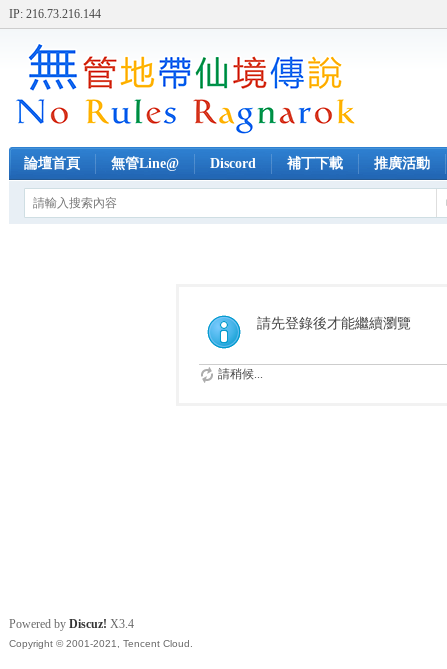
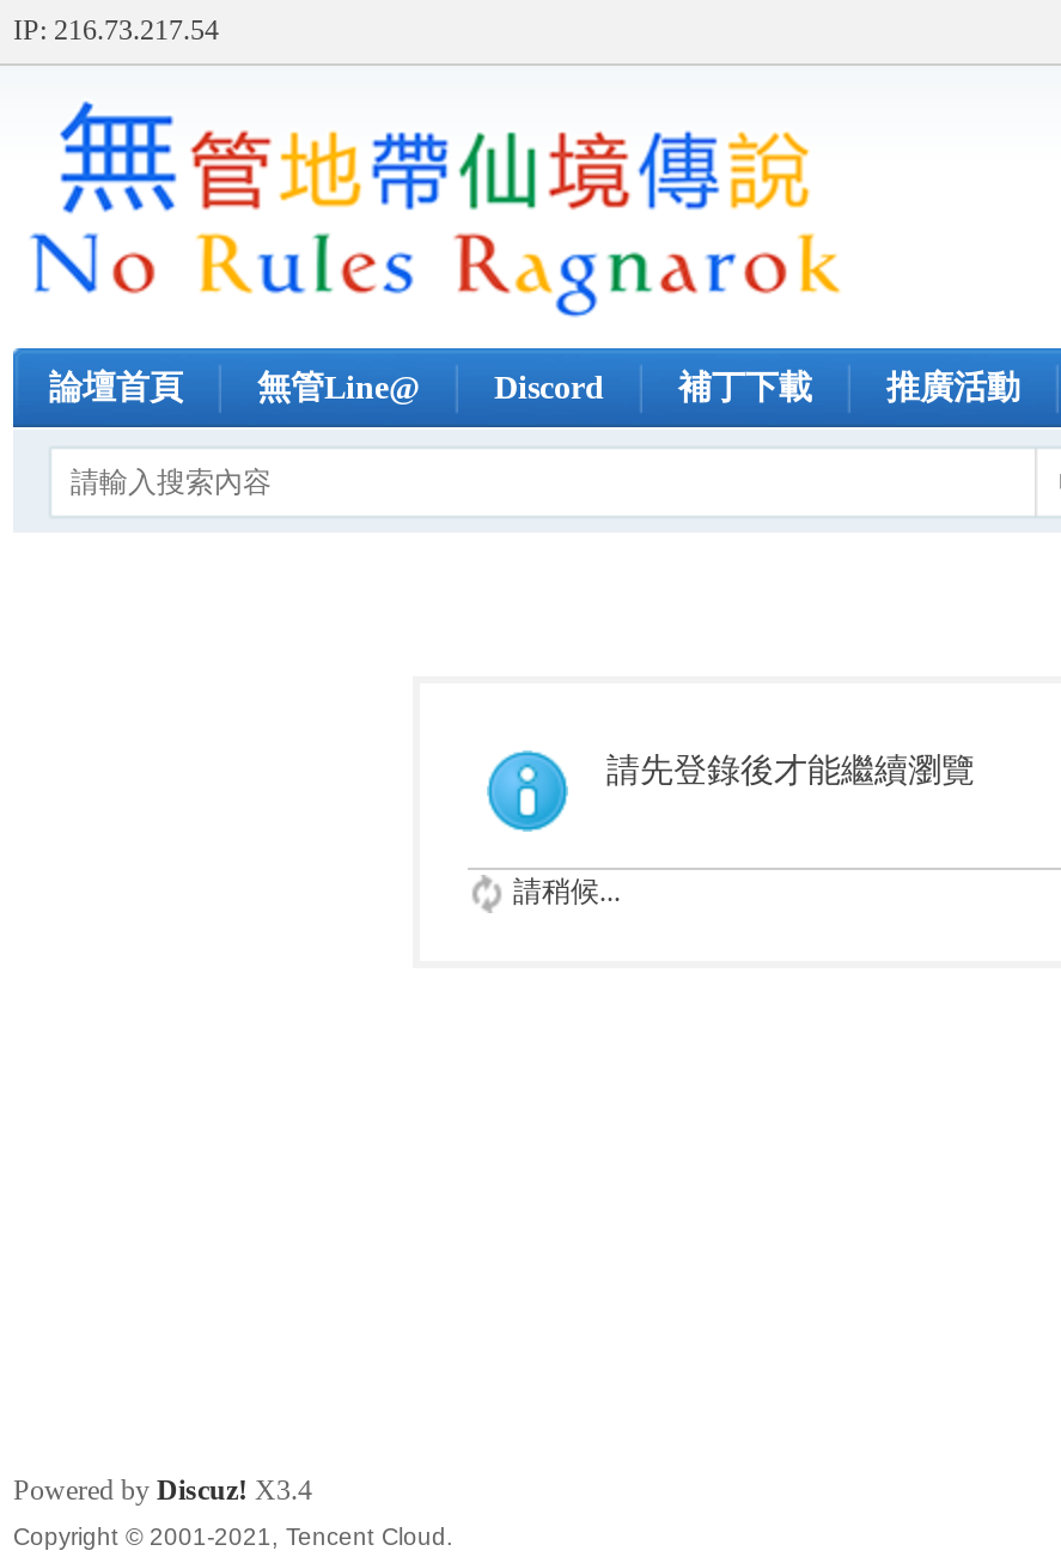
- IP: 216.73.216.144
+ IP: 216.73.217.54
